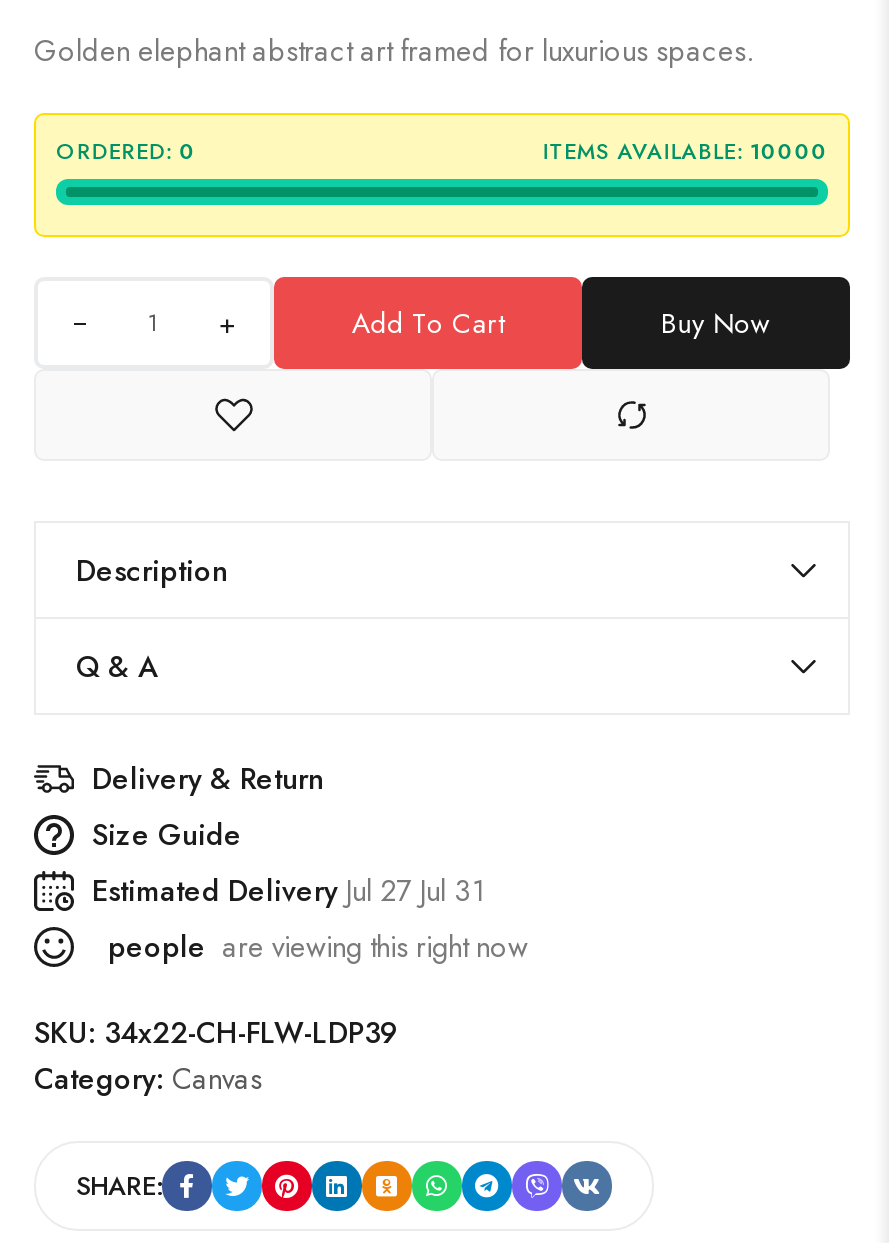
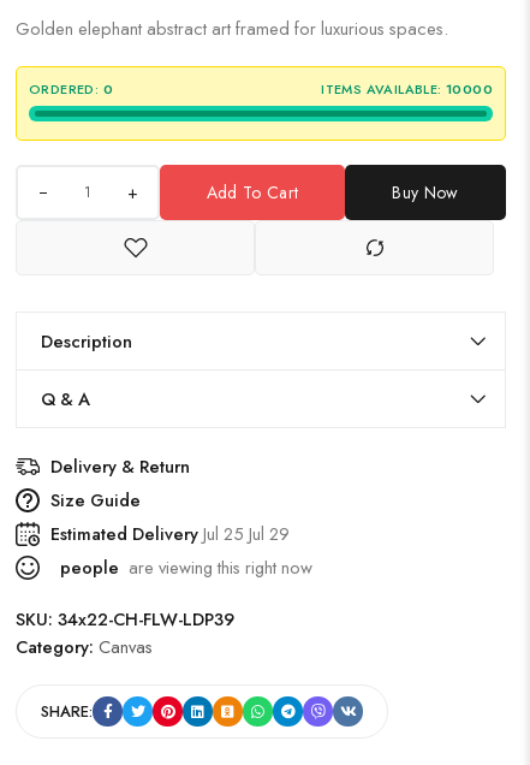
- Estimated Delivery Jul 27 Jul 31
+ Estimated Delivery Jul 25 Jul 29
